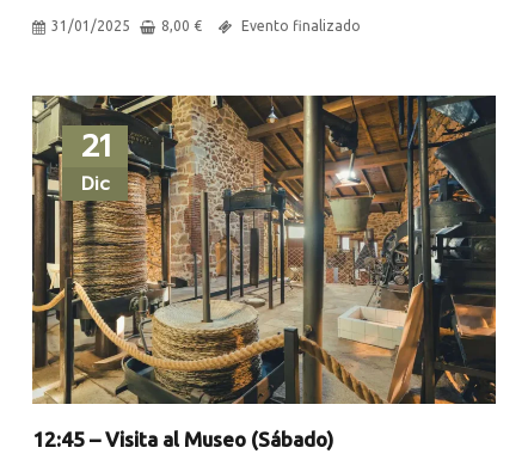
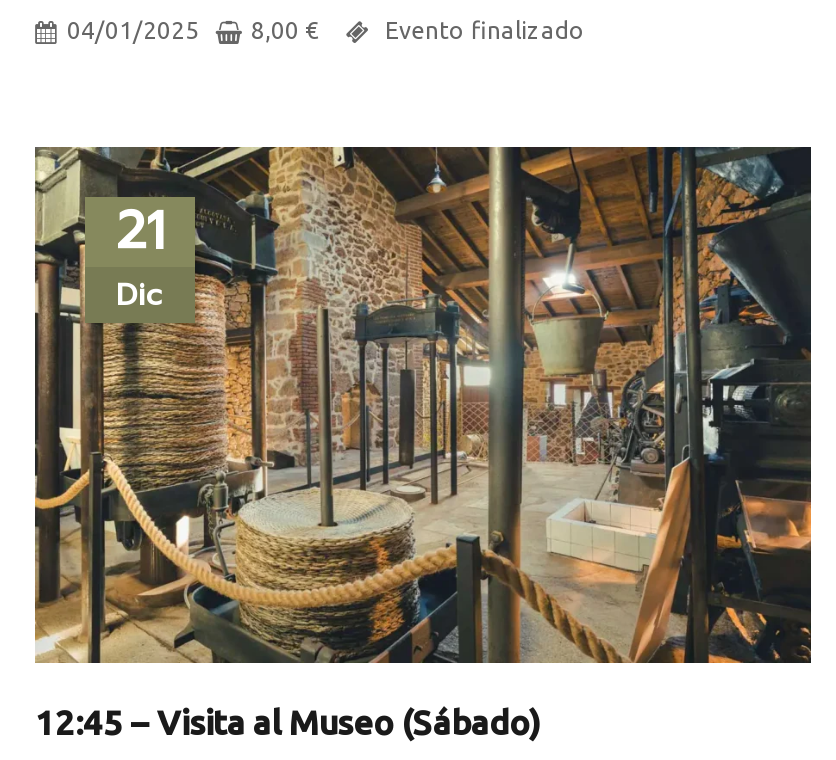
- 31/01/2025 8,00 €
+ 04/01/2025 8,00 €
